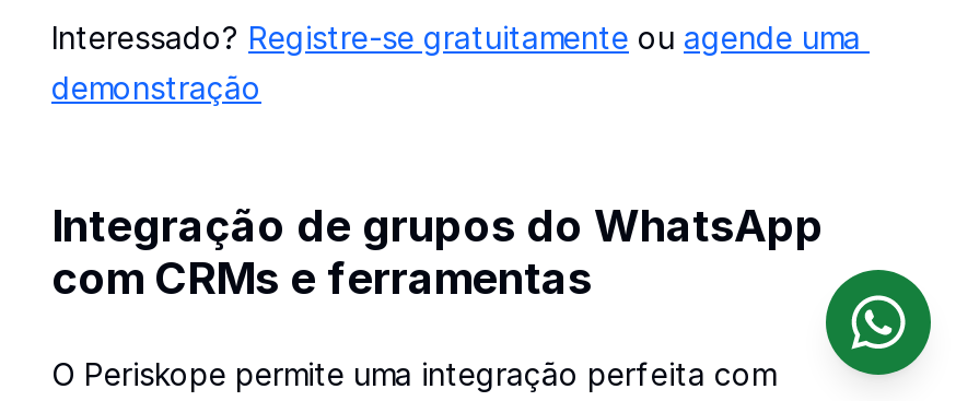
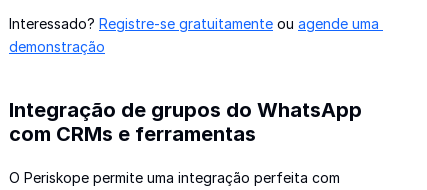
- [image]
